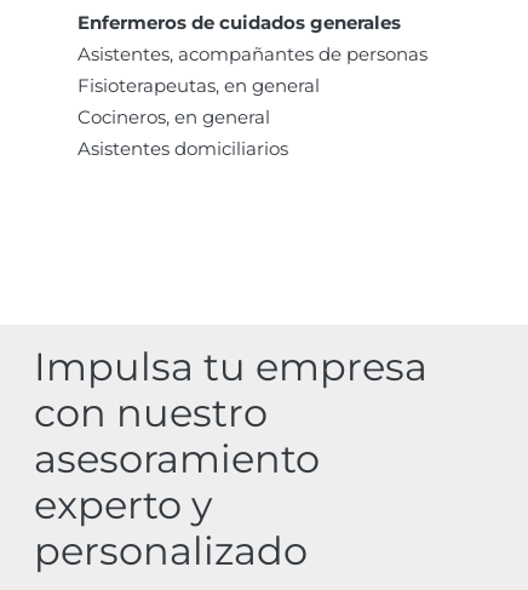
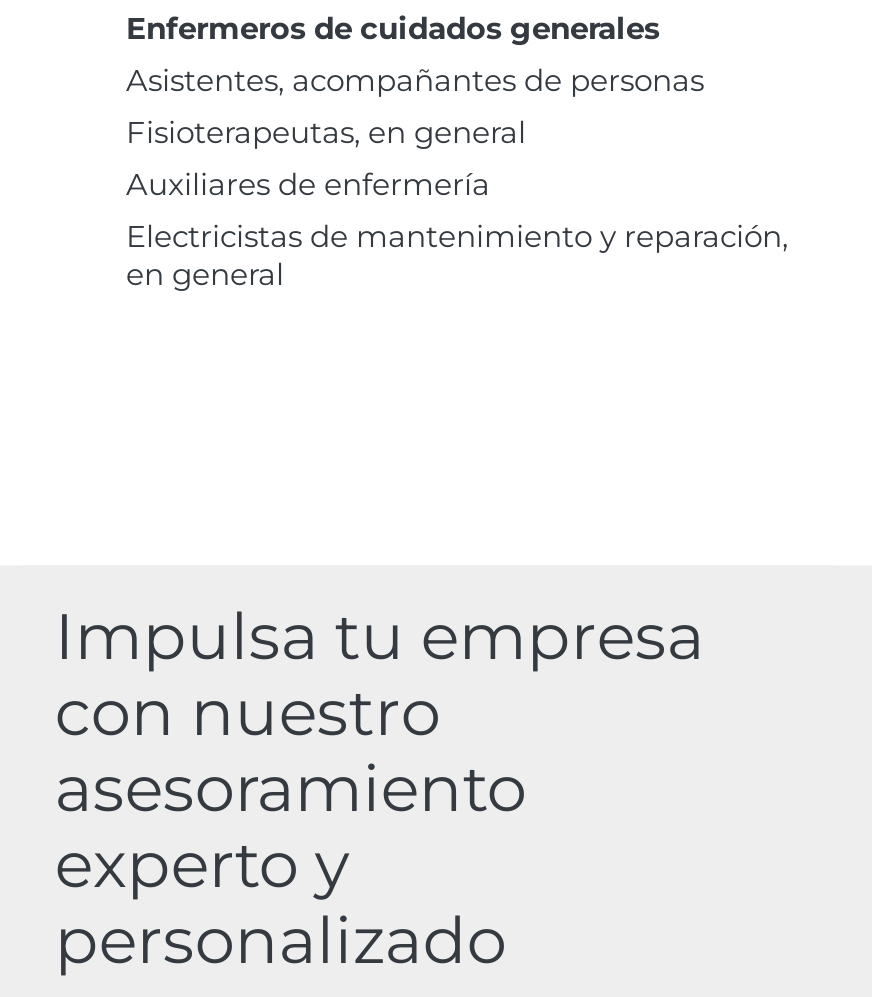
- Cocineros, en general
- Asistentes domiciliarios
+ Auxiliares de enfermería
+ Electricistas de mantenimiento y reparación,
+ en general
